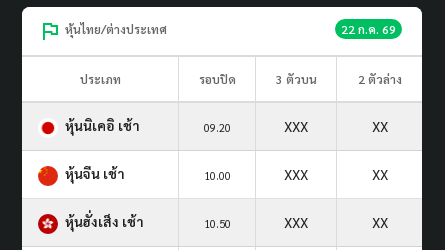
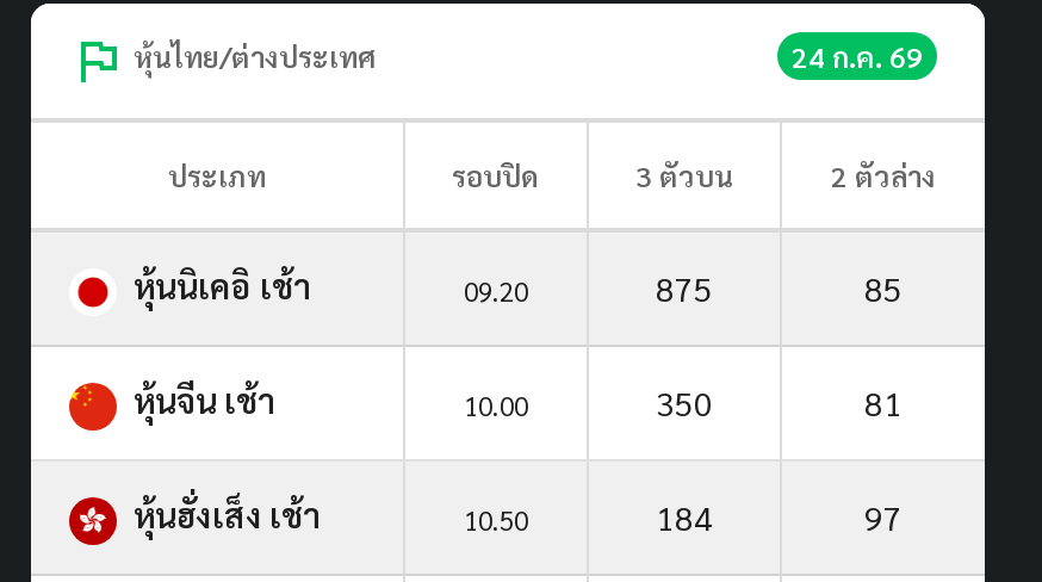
- 22 ก.ค. 69
+ 24 ก.ค. 69

- XXX
- XX
+ 875
+ 85

- XXX
- XX
+ 350
+ 81

- XXX
- XX
+ 184
+ 97
